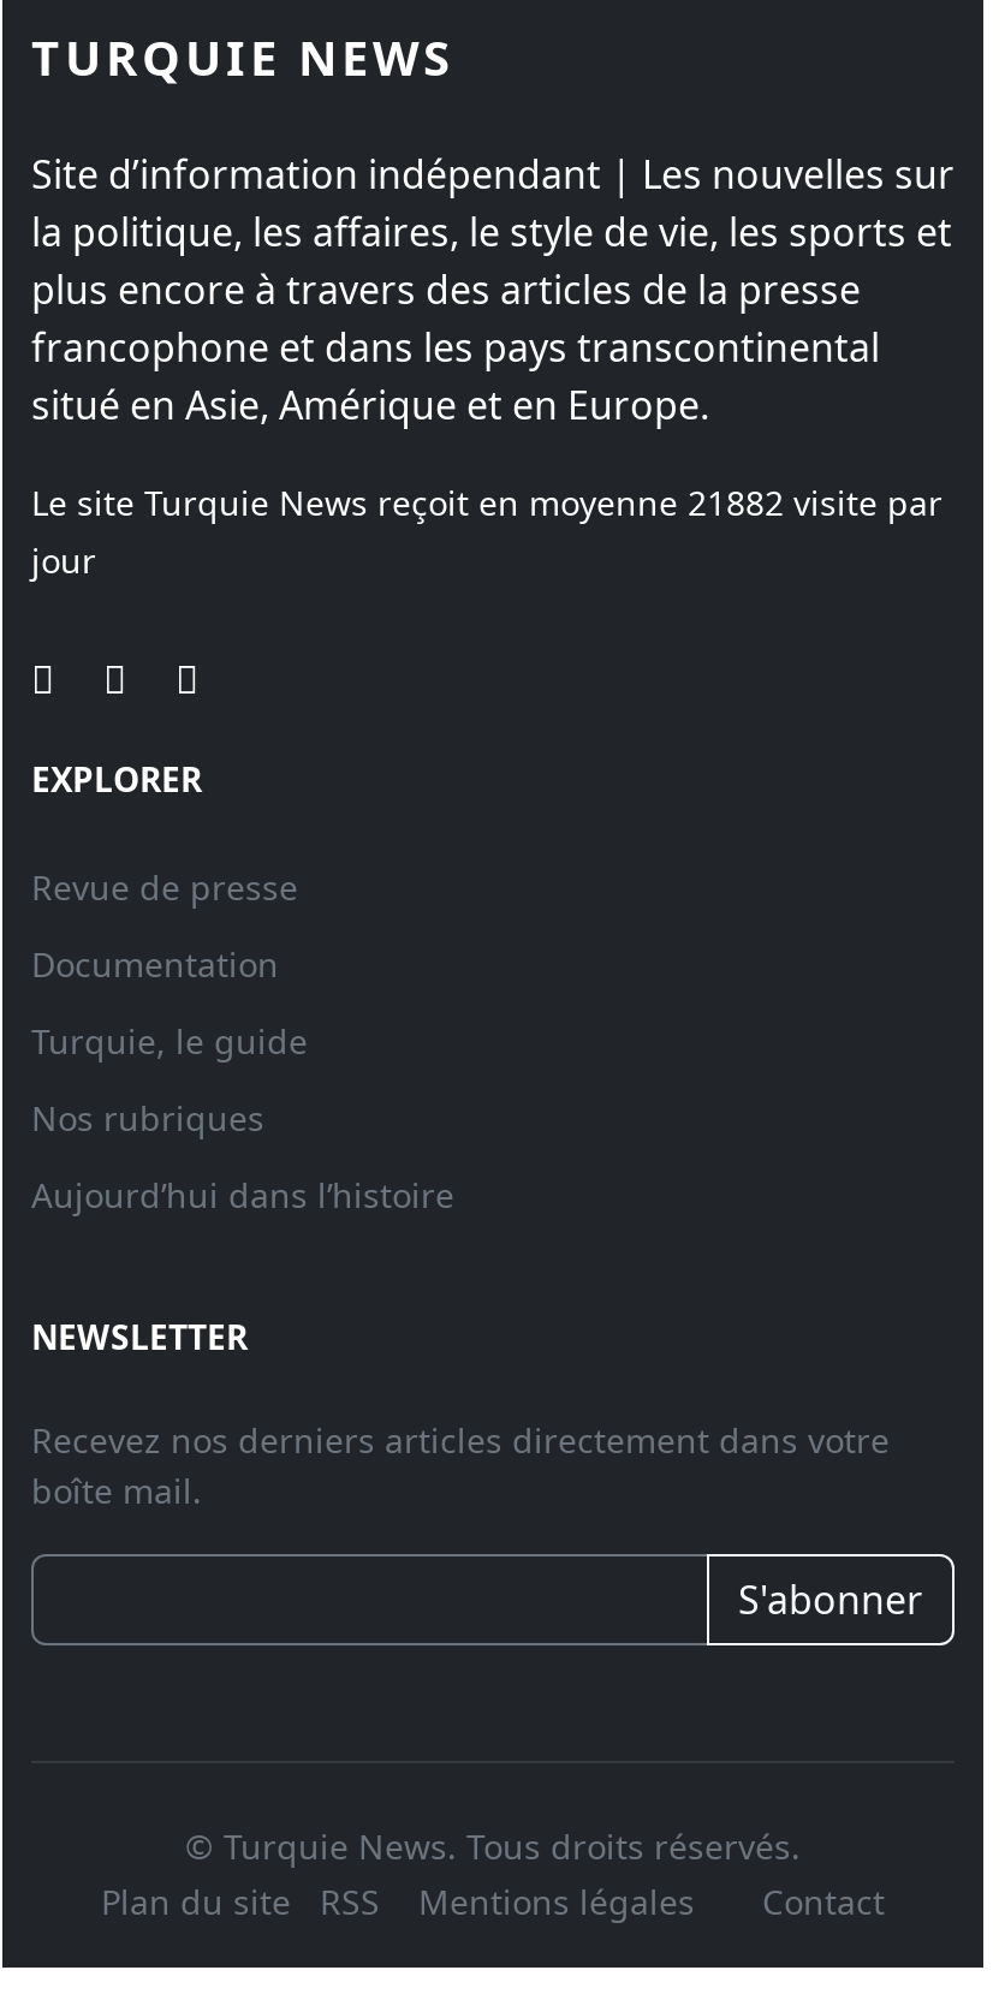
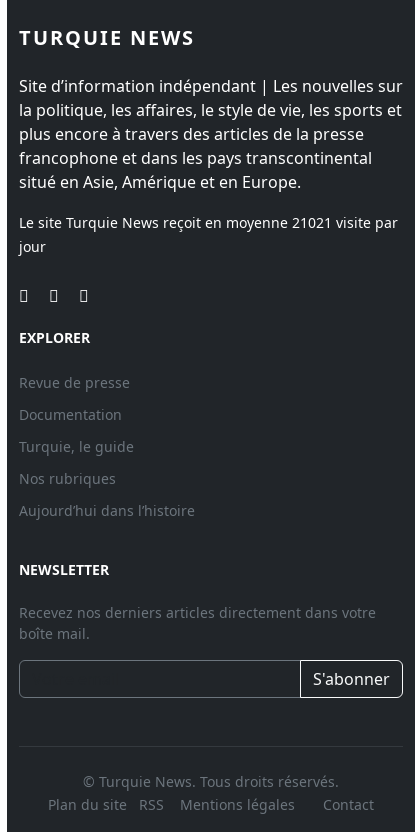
- Le site Turquie News reçoit en moyenne 21882 visite par
+ Le site Turquie News reçoit en moyenne 21021 visite par
